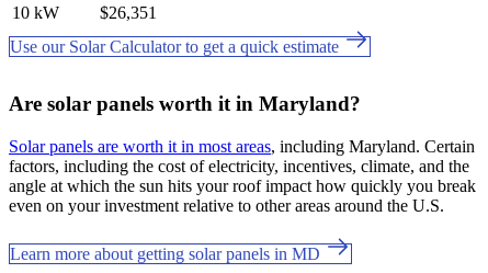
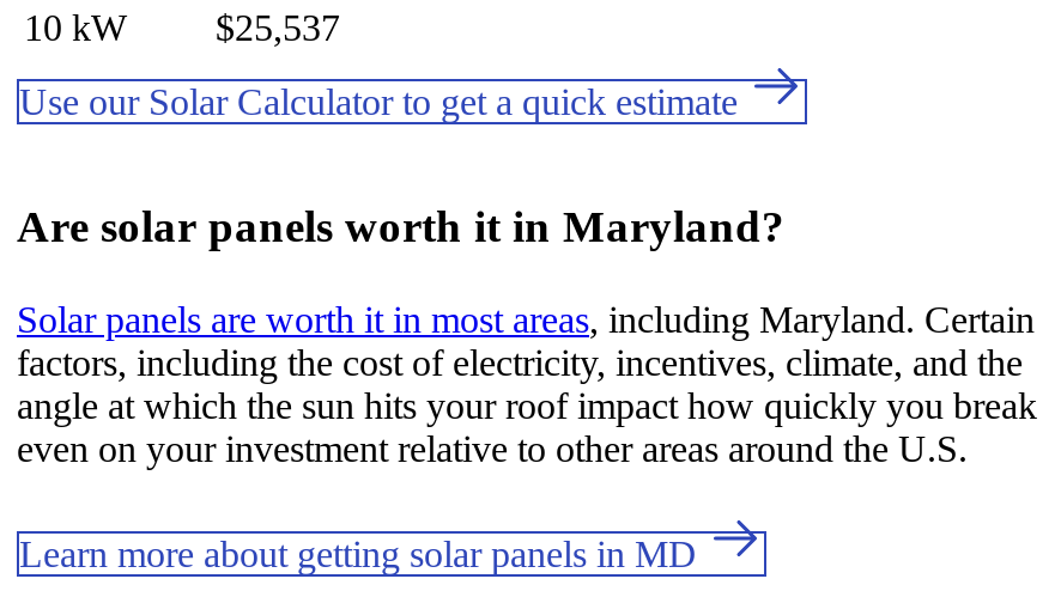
- $26,351
+ $25,537
